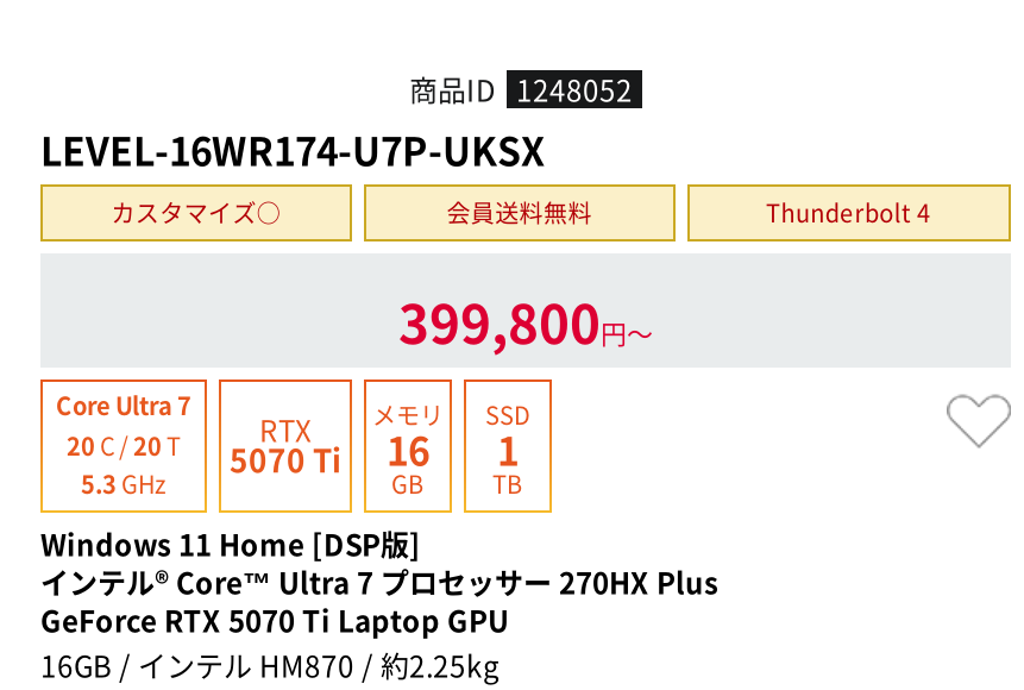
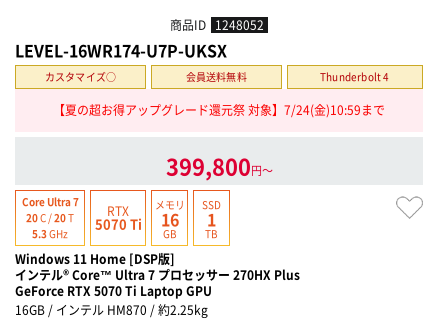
+ 【夏の超お得アップグレード還元祭 対象】7/24(金)10:59まで
